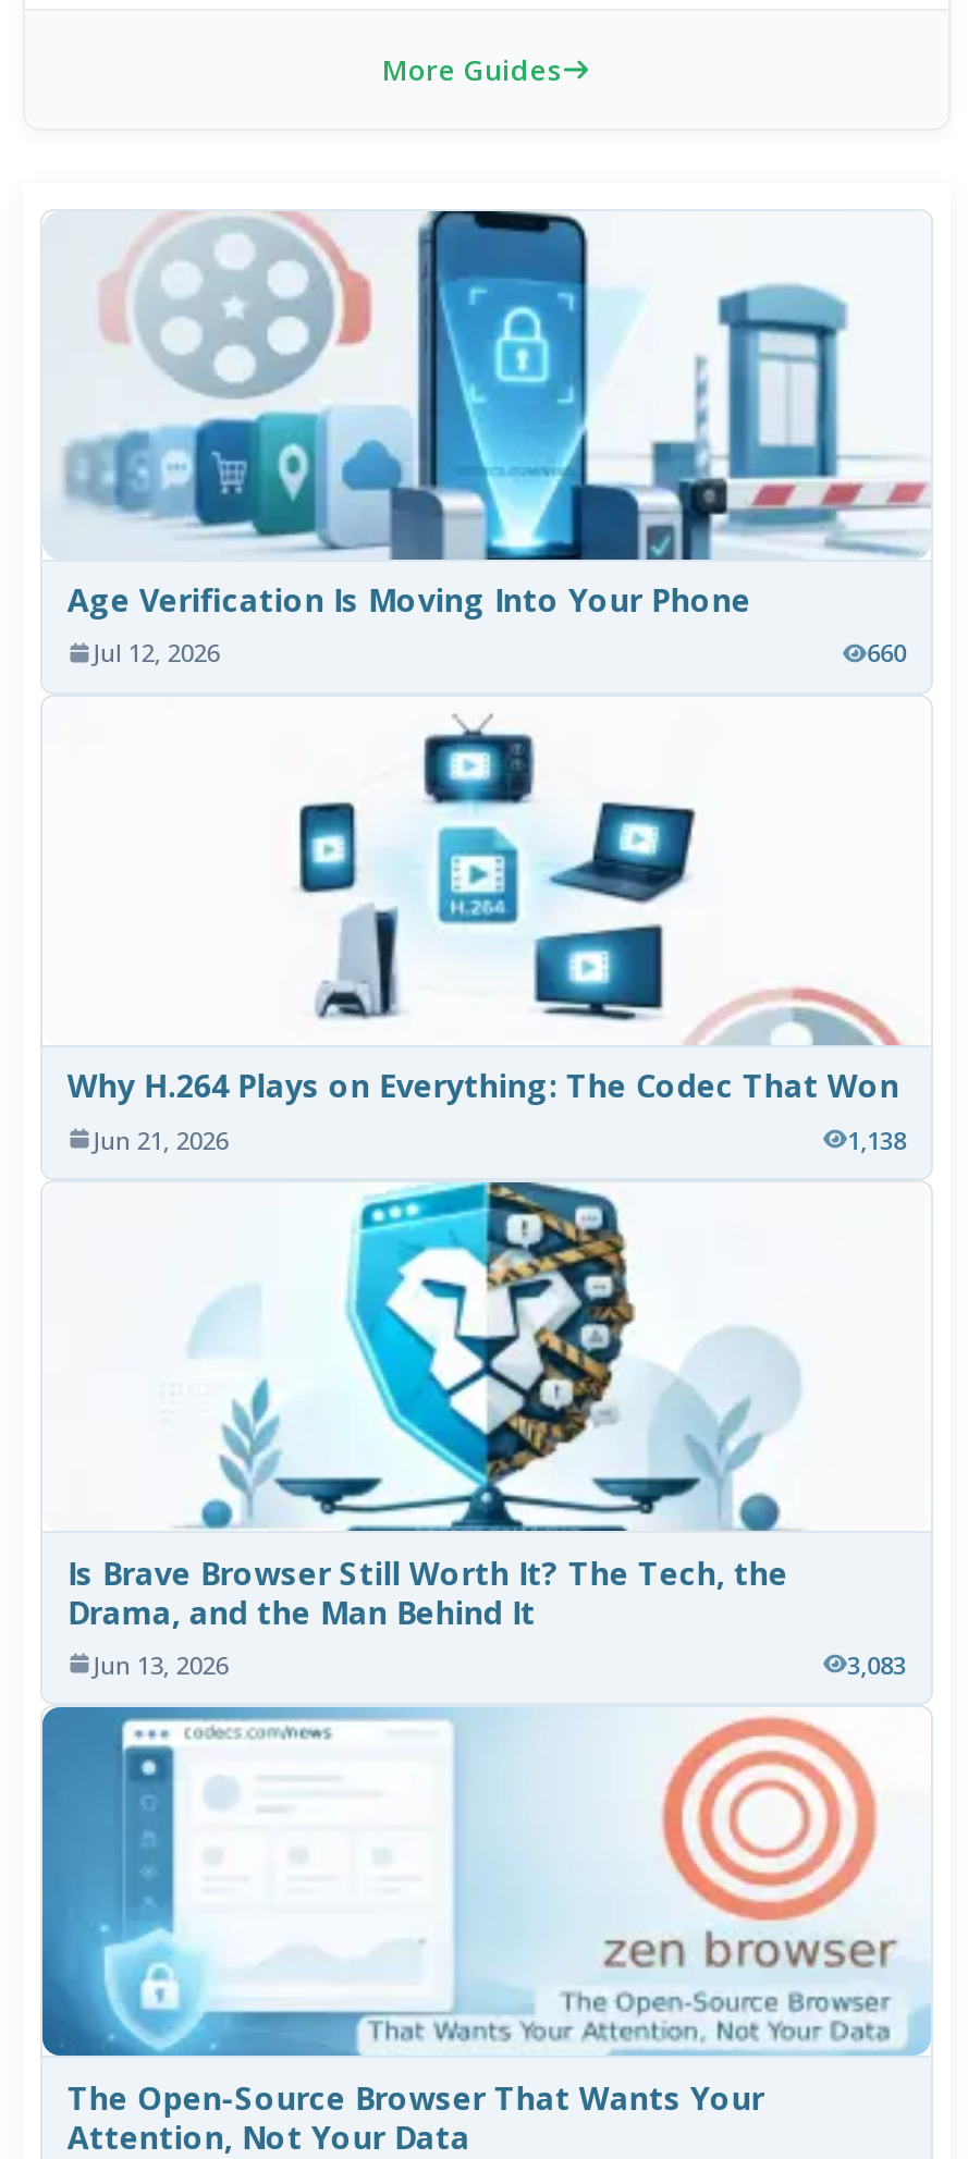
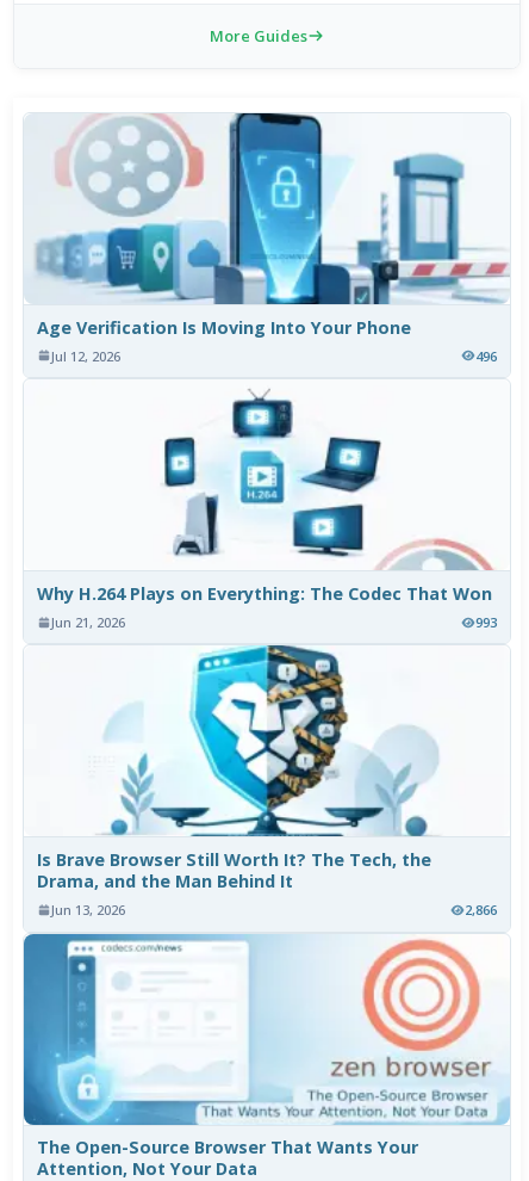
- 660
+ 496

- 1,138
+ 993

- 3,083
+ 2,866
